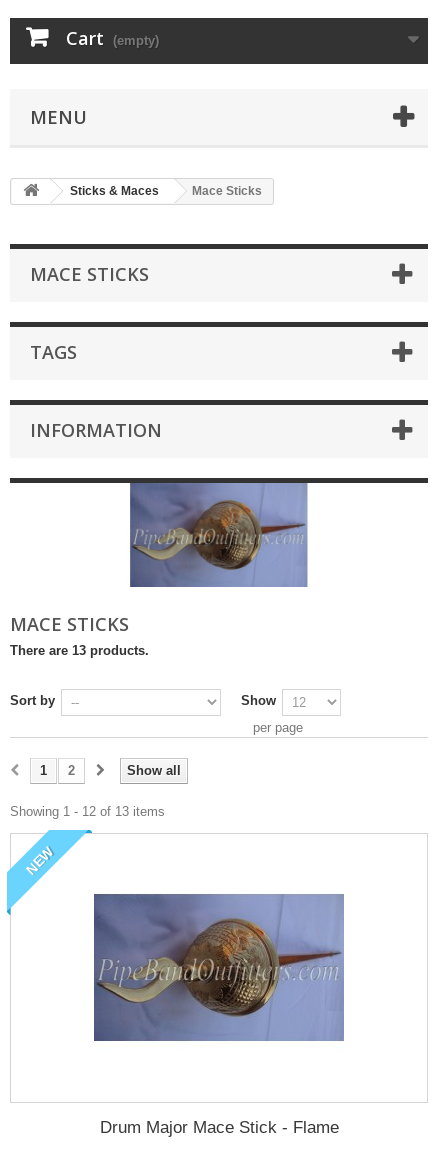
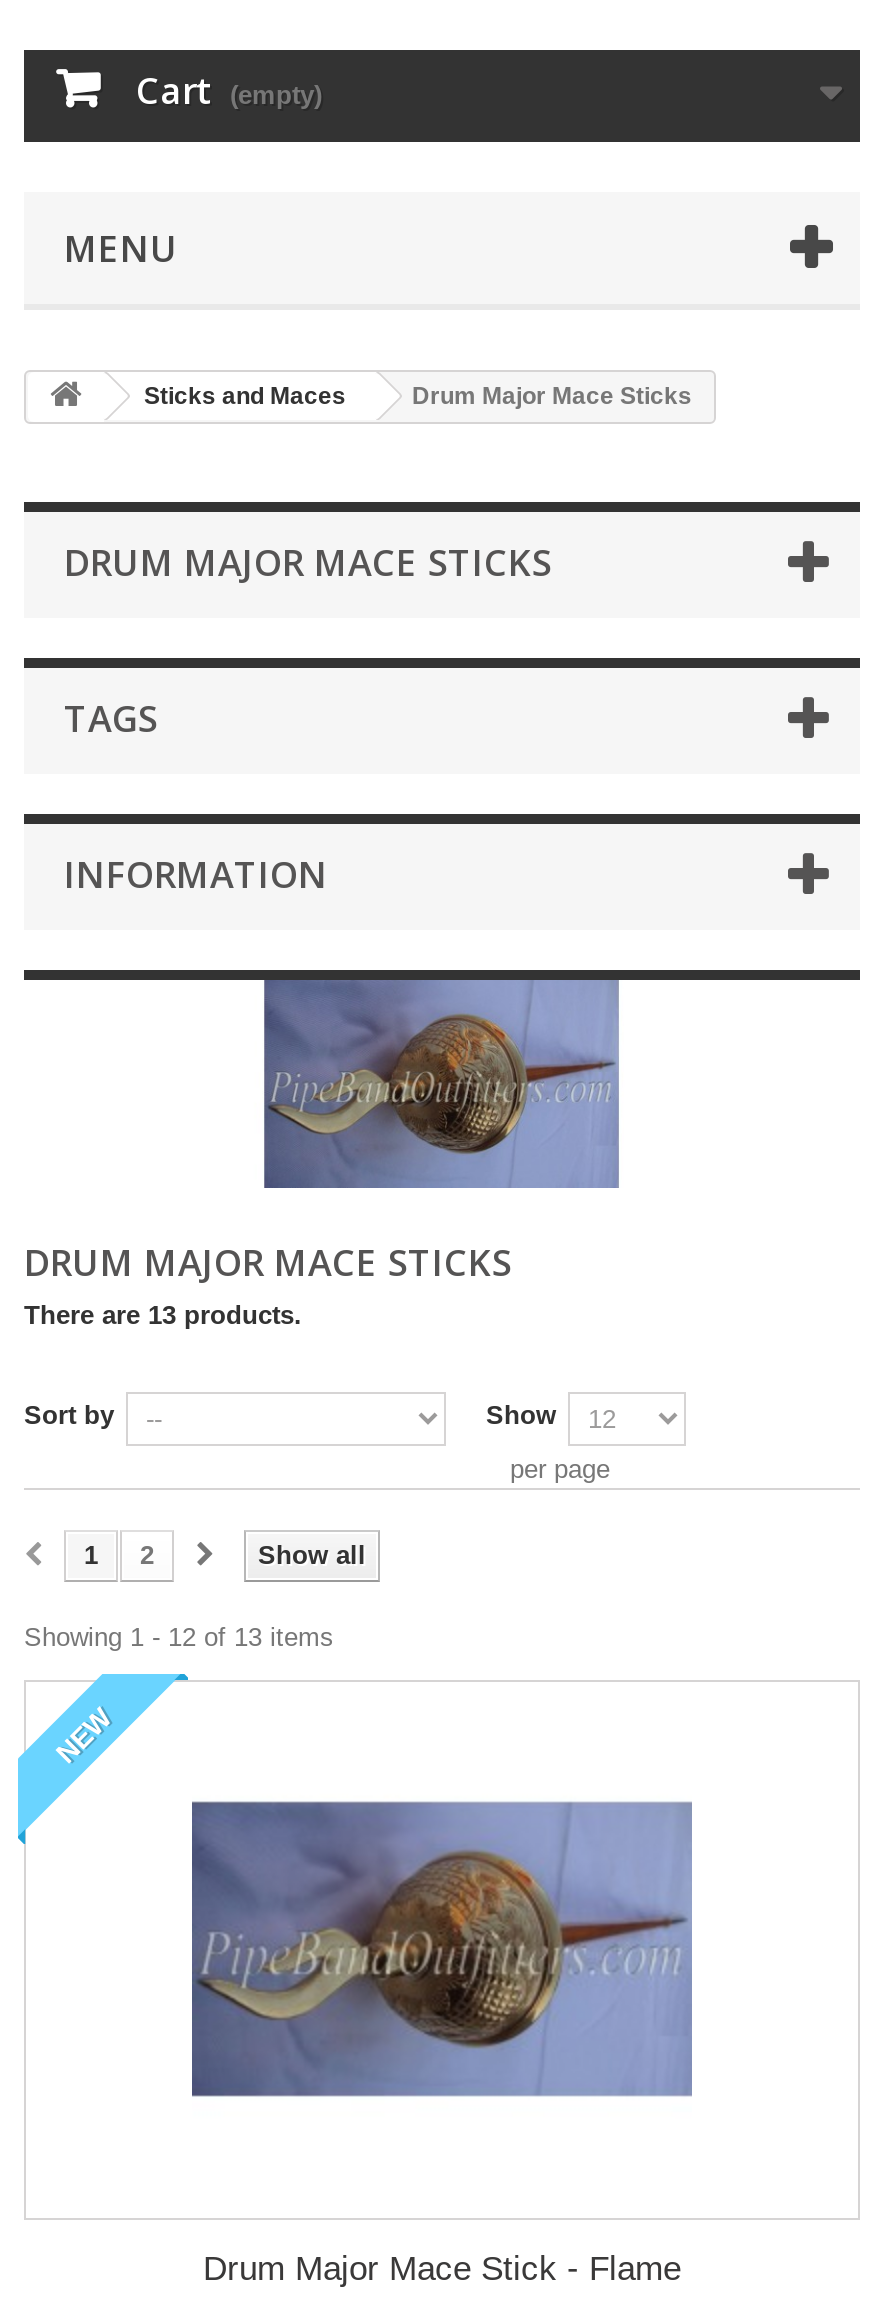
- Sticks & Maces
- Mace Sticks
+ Sticks and Maces
+ Drum Major Mace Sticks

- MACE STICKS
+ DRUM MAJOR MACE STICKS

- MACE STICKS
+ DRUM MAJOR MACE STICKS
